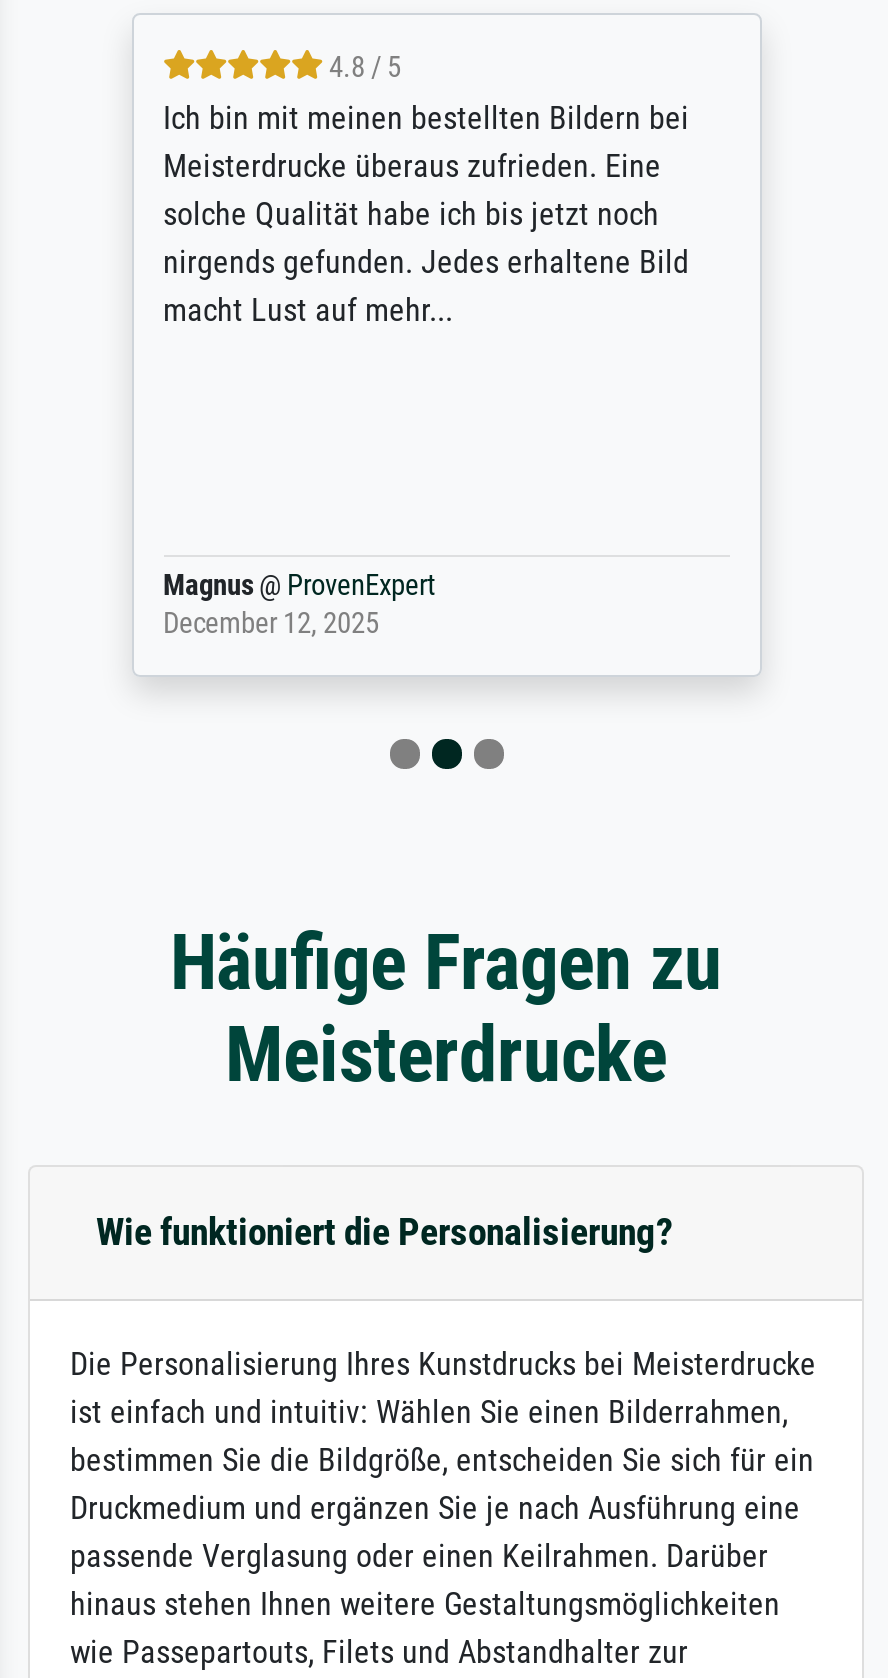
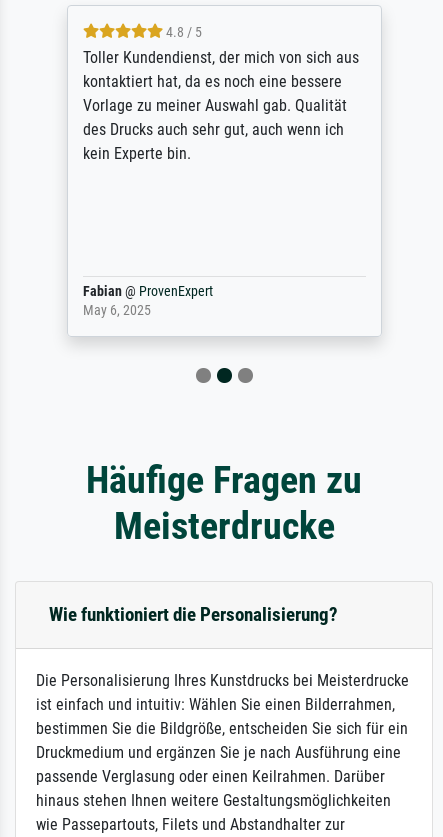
- Ich bin mit meinen bestellten Bildern bei
- Meisterdrucke überaus zufrieden. Eine
- solche Qualität habe ich bis jetzt noch
- nirgends gefunden. Jedes erhaltene Bild
- macht Lust auf mehr...
+ Toller Kundendienst, der mich von sich aus
+ kontaktiert hat, da es noch eine bessere
+ Vorlage zu meiner Auswahl gab. Qualität
+ des Drucks auch sehr gut, auch wenn ich
+ kein Experte bin.

- Magnus @ ProvenExpert
- December 12, 2025
+ Fabian @ ProvenExpert
+ May 6, 2025
